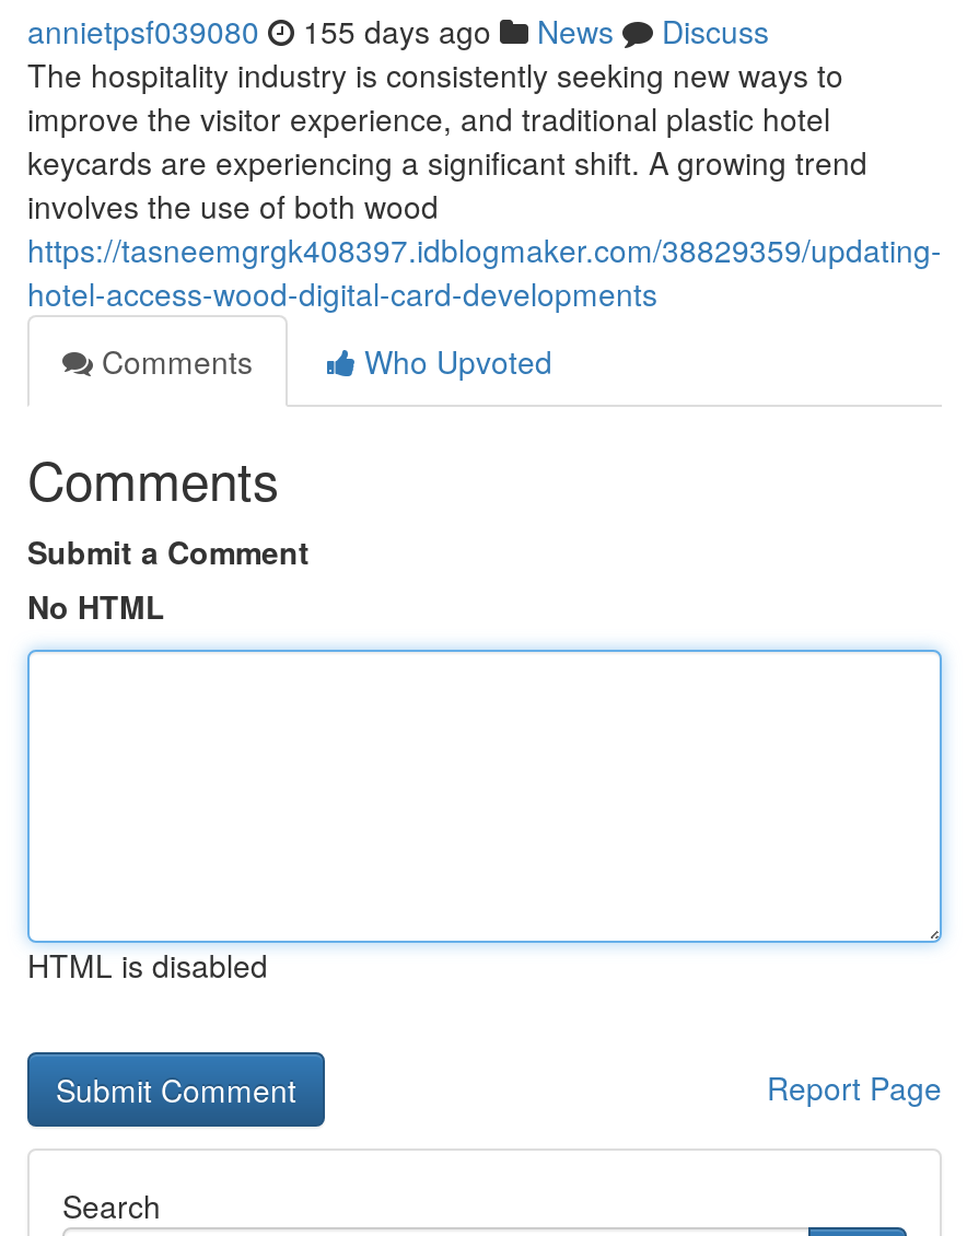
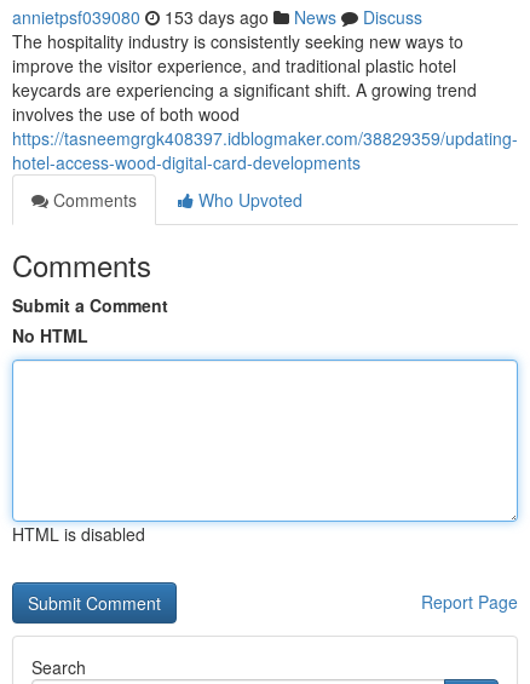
- annietpsf039080 155 days ago News Discuss
+ annietpsf039080 153 days ago News Discuss
